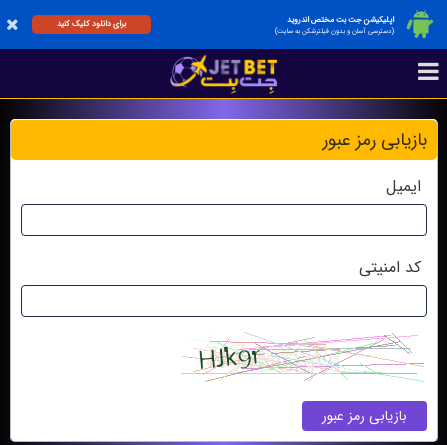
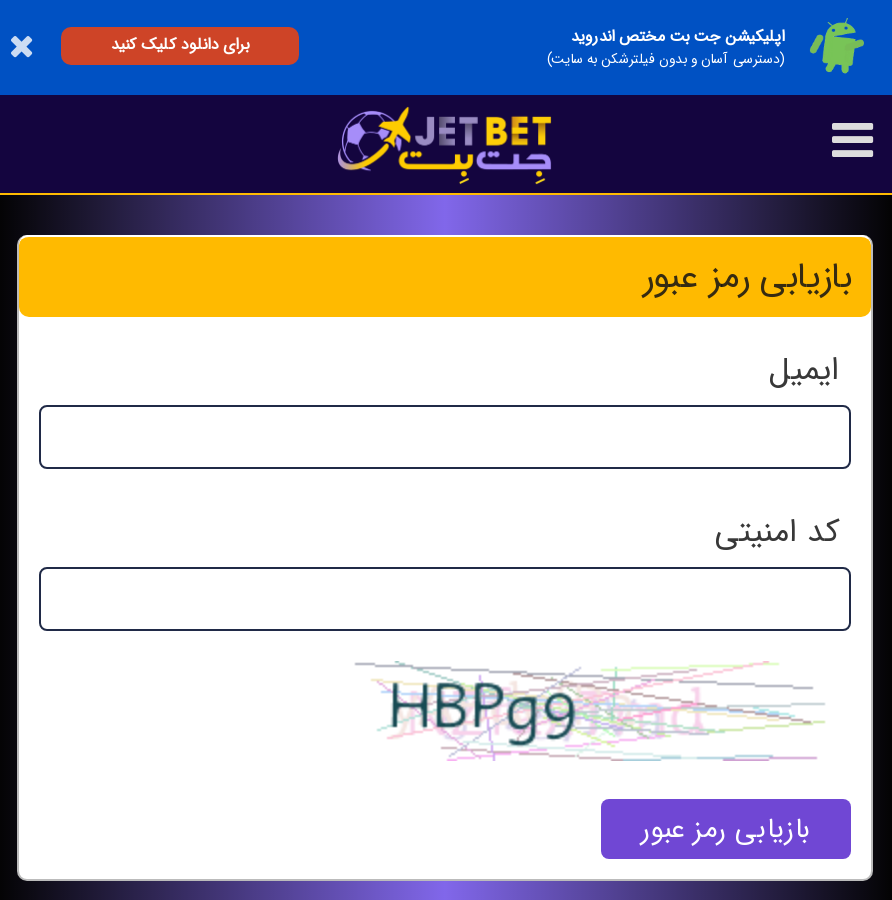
- [image]
+ [image]
